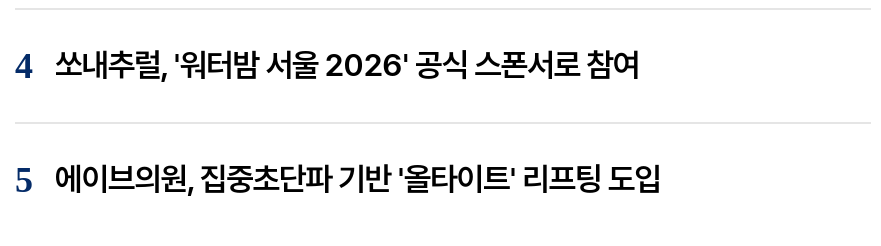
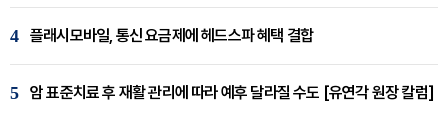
- 쏘내추럴, '워터밤 서울 2026' 공식 스폰서로 참여
+ 플래시모바일, 통신 요금제에 헤드스파 혜택 결합

- 에이브의원, 집중초단파 기반 '올타이트' 리프팅 도입
+ 암 표준치료 후 재활 관리에 따라 예후 달라질 수도 [유연각 원장 칼럼]
